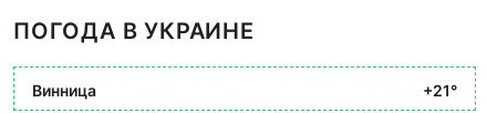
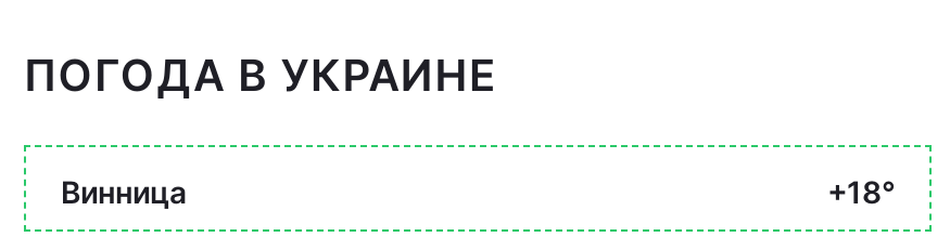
- +21°
+ +18°
